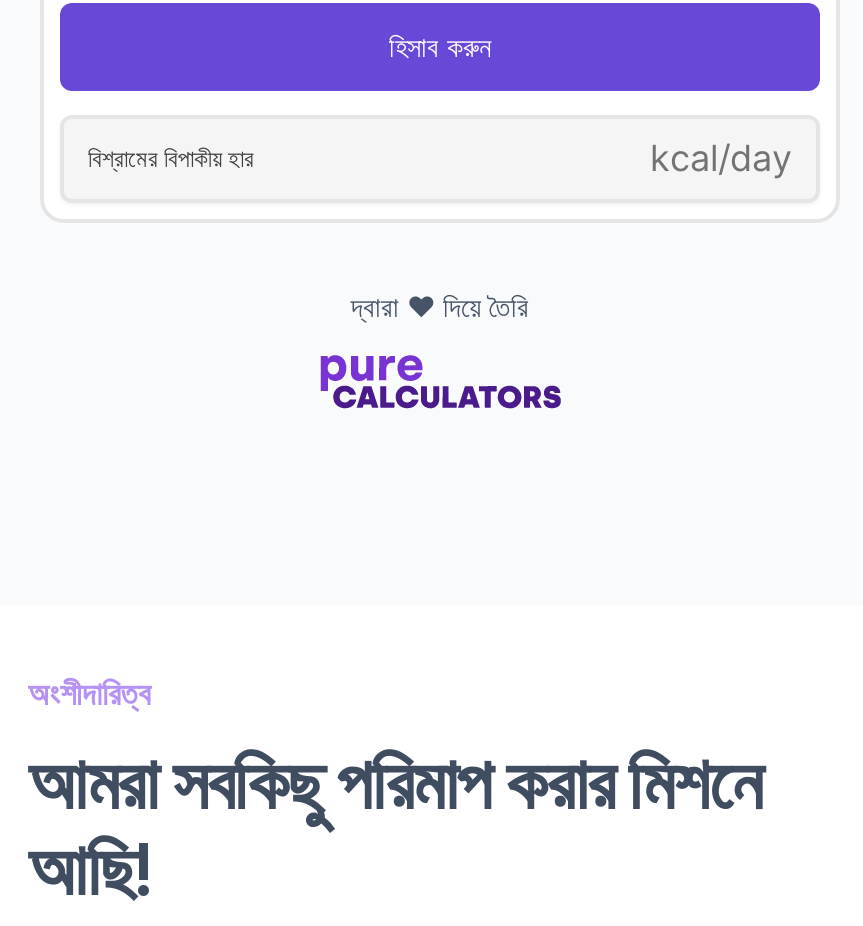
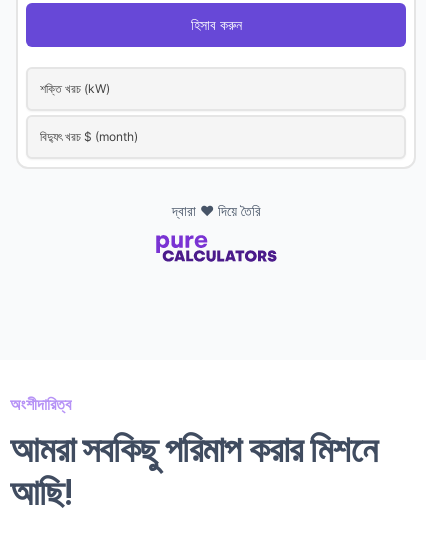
- বিশ্রামের বিপাকীয় হার
- kcal/day
+ শক্তি খরচ (kW)
+ বিদ্যুৎ খরচ $ (month)
